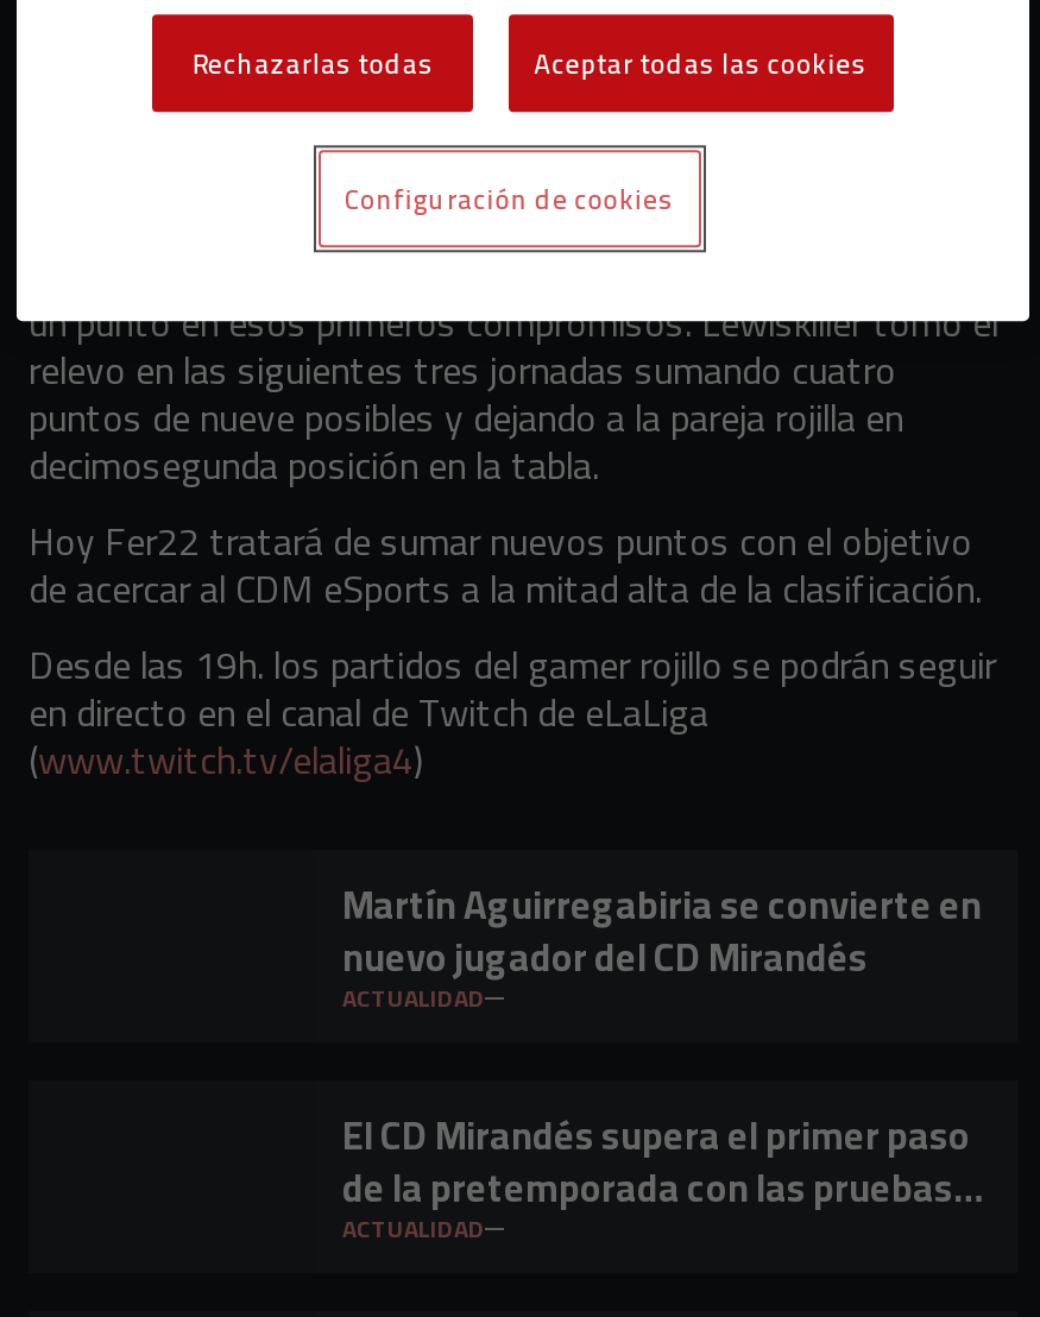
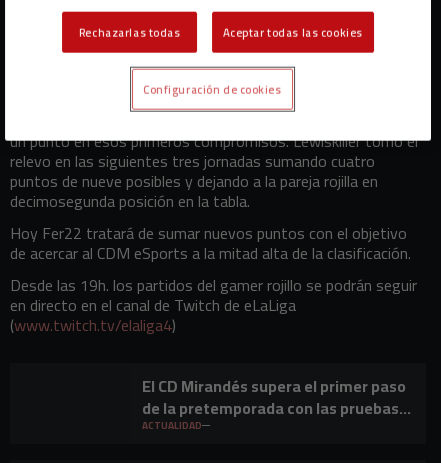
- Martín Aguirregabiria se convierte en
- nuevo jugador del CD Mirandés
- ACTUALIDAD
